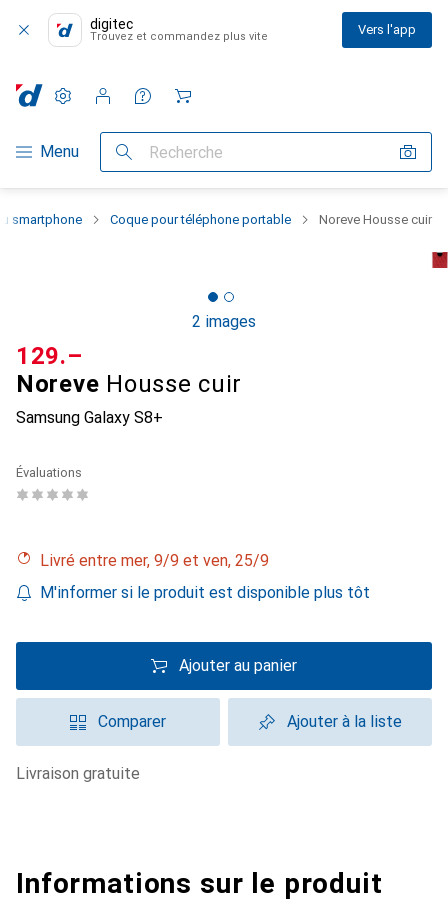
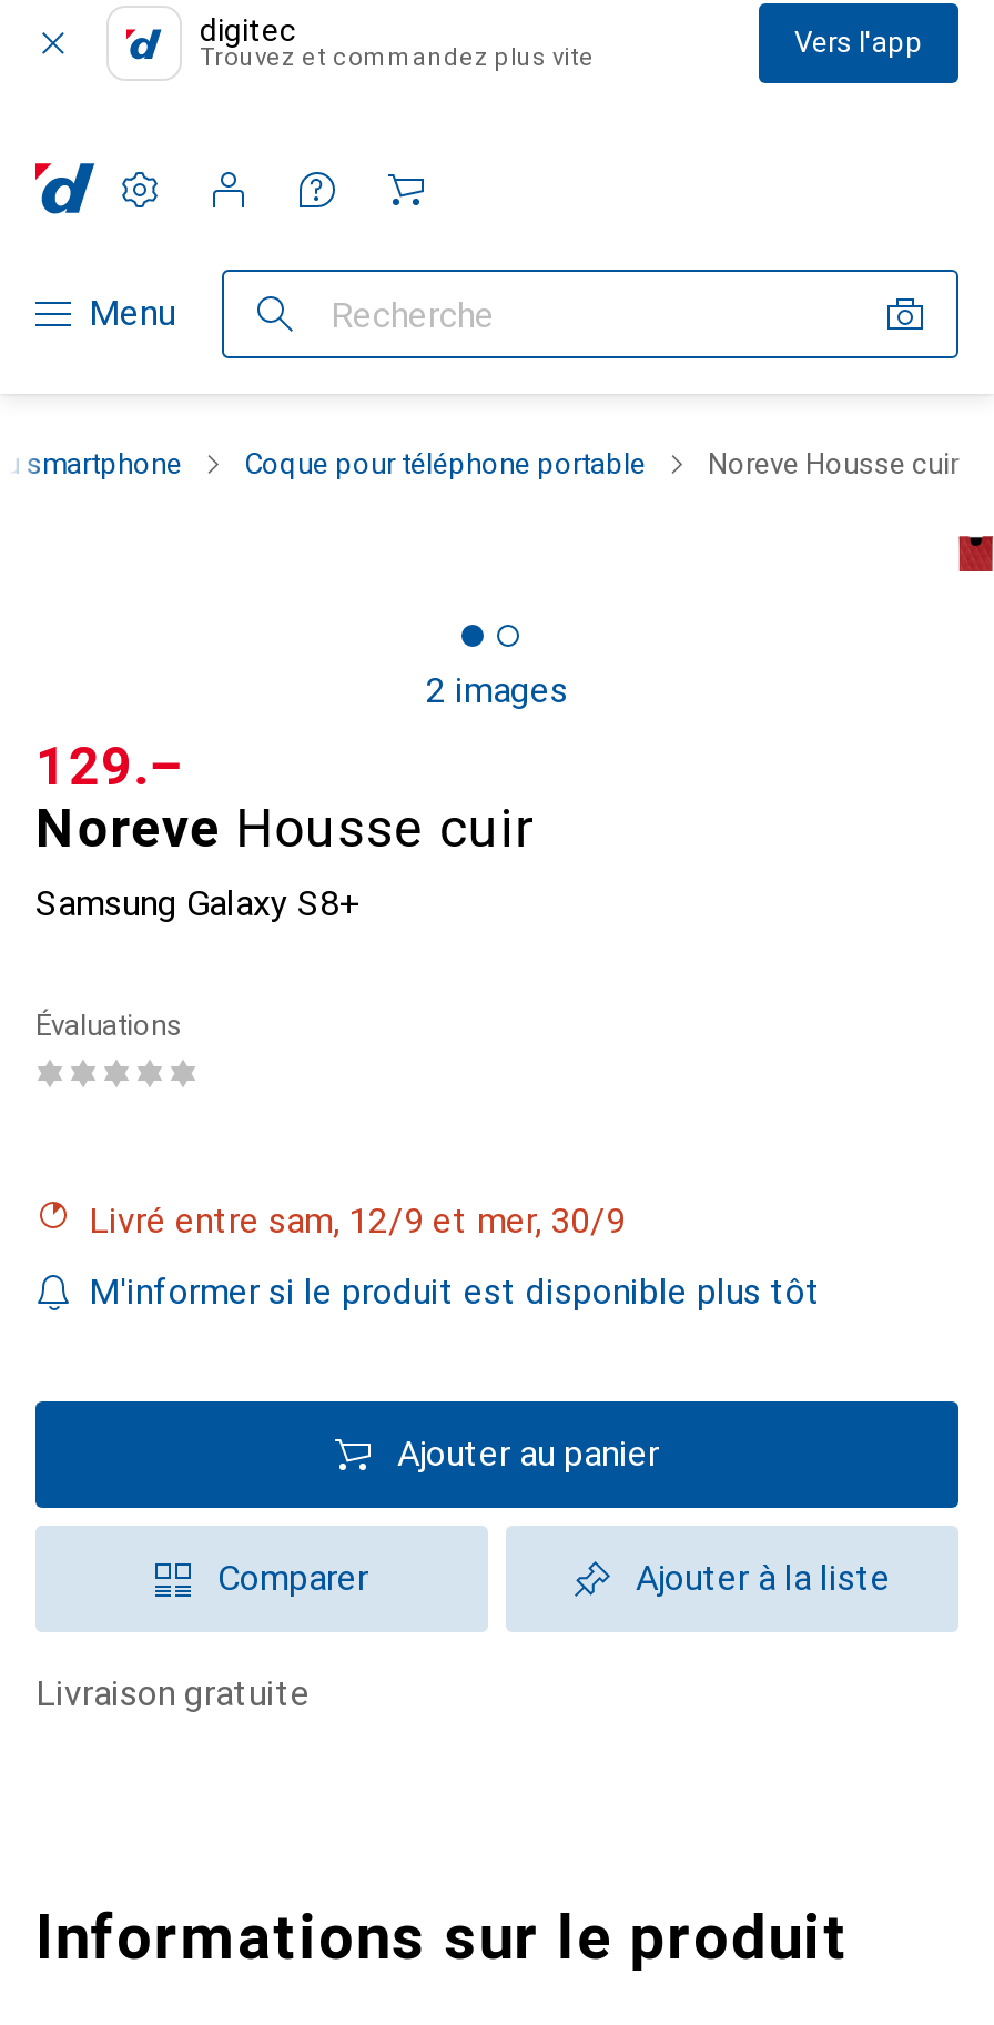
- Livré entre mer, 9/9 et ven, 25/9
+ Livré entre sam, 12/9 et mer, 30/9
